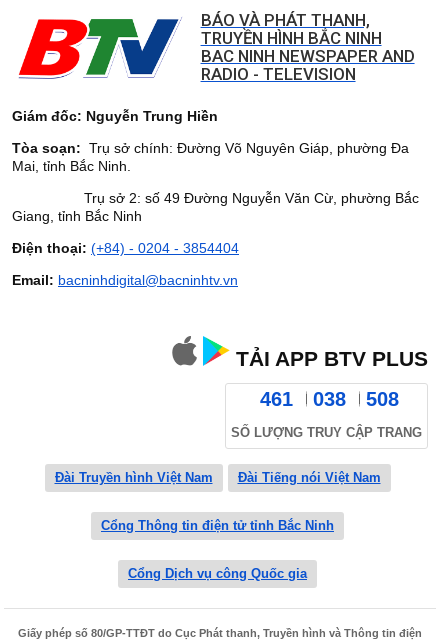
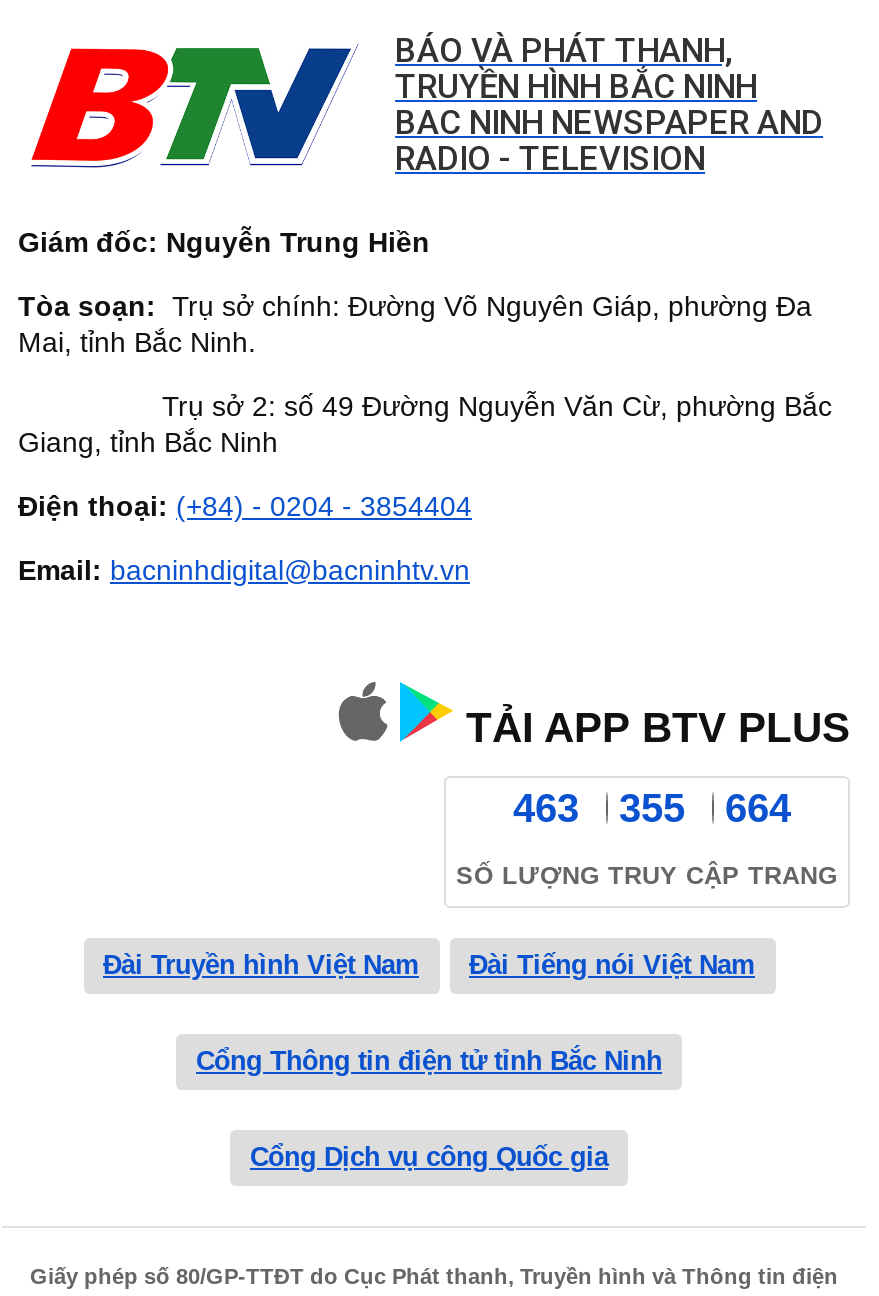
- 461
+ 463

- 038
+ 355

- 508
+ 664
